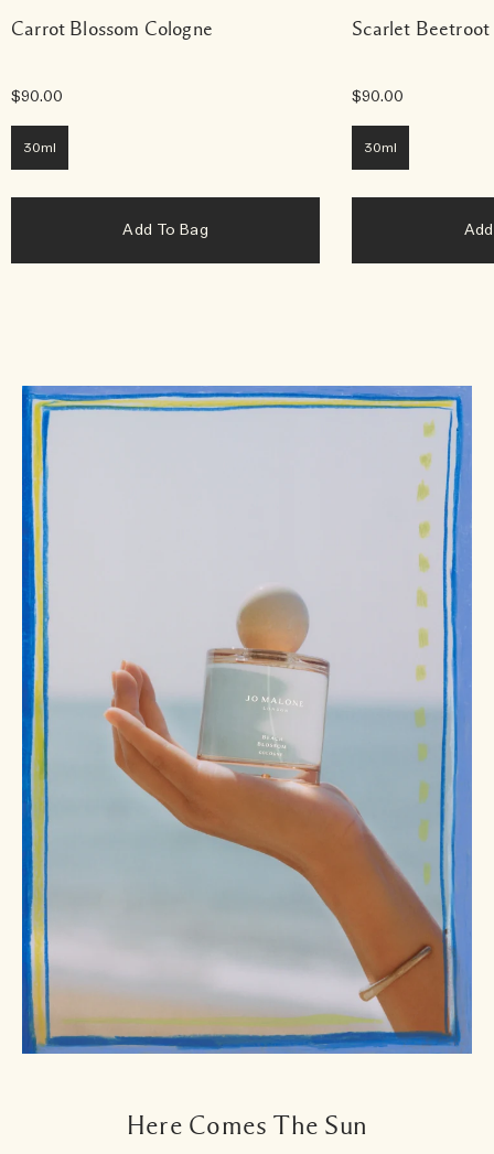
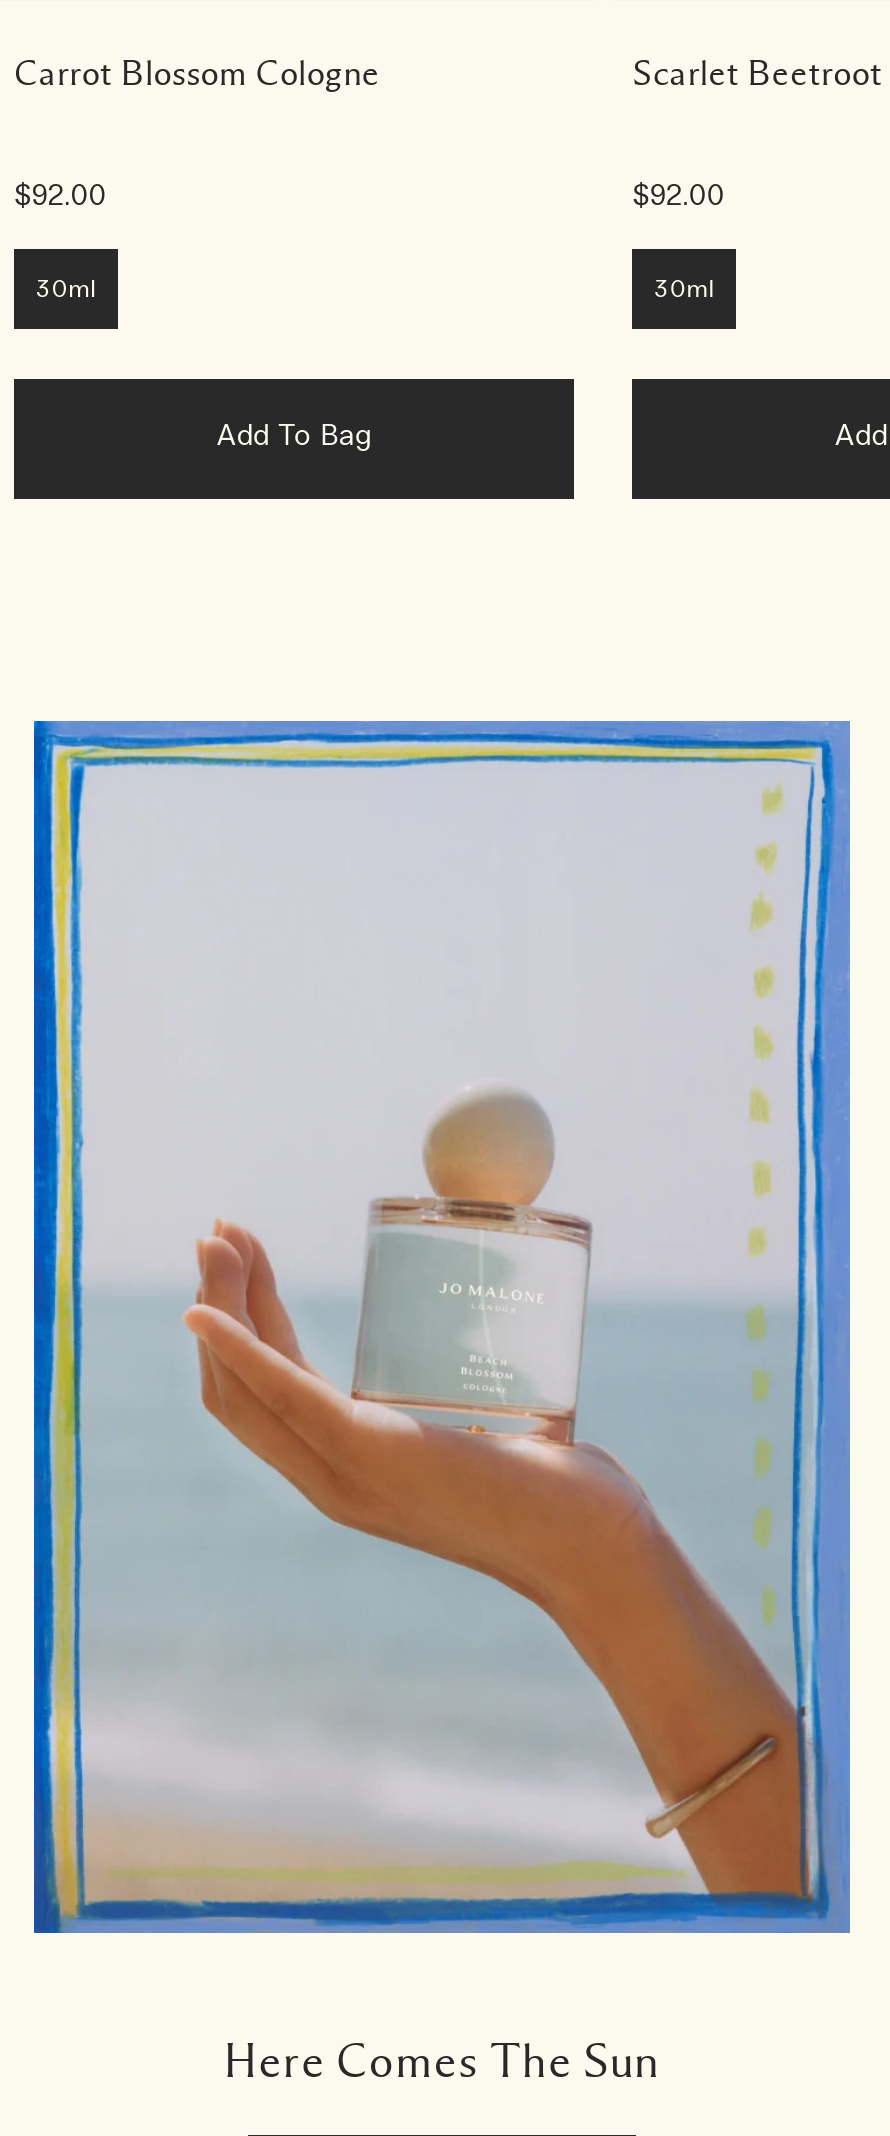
- $90.00
+ $92.00

- $90.00
+ $92.00
